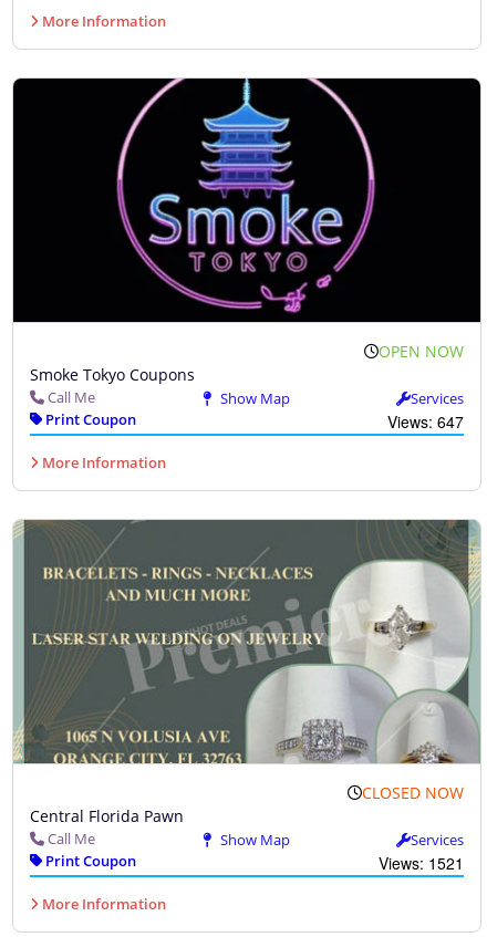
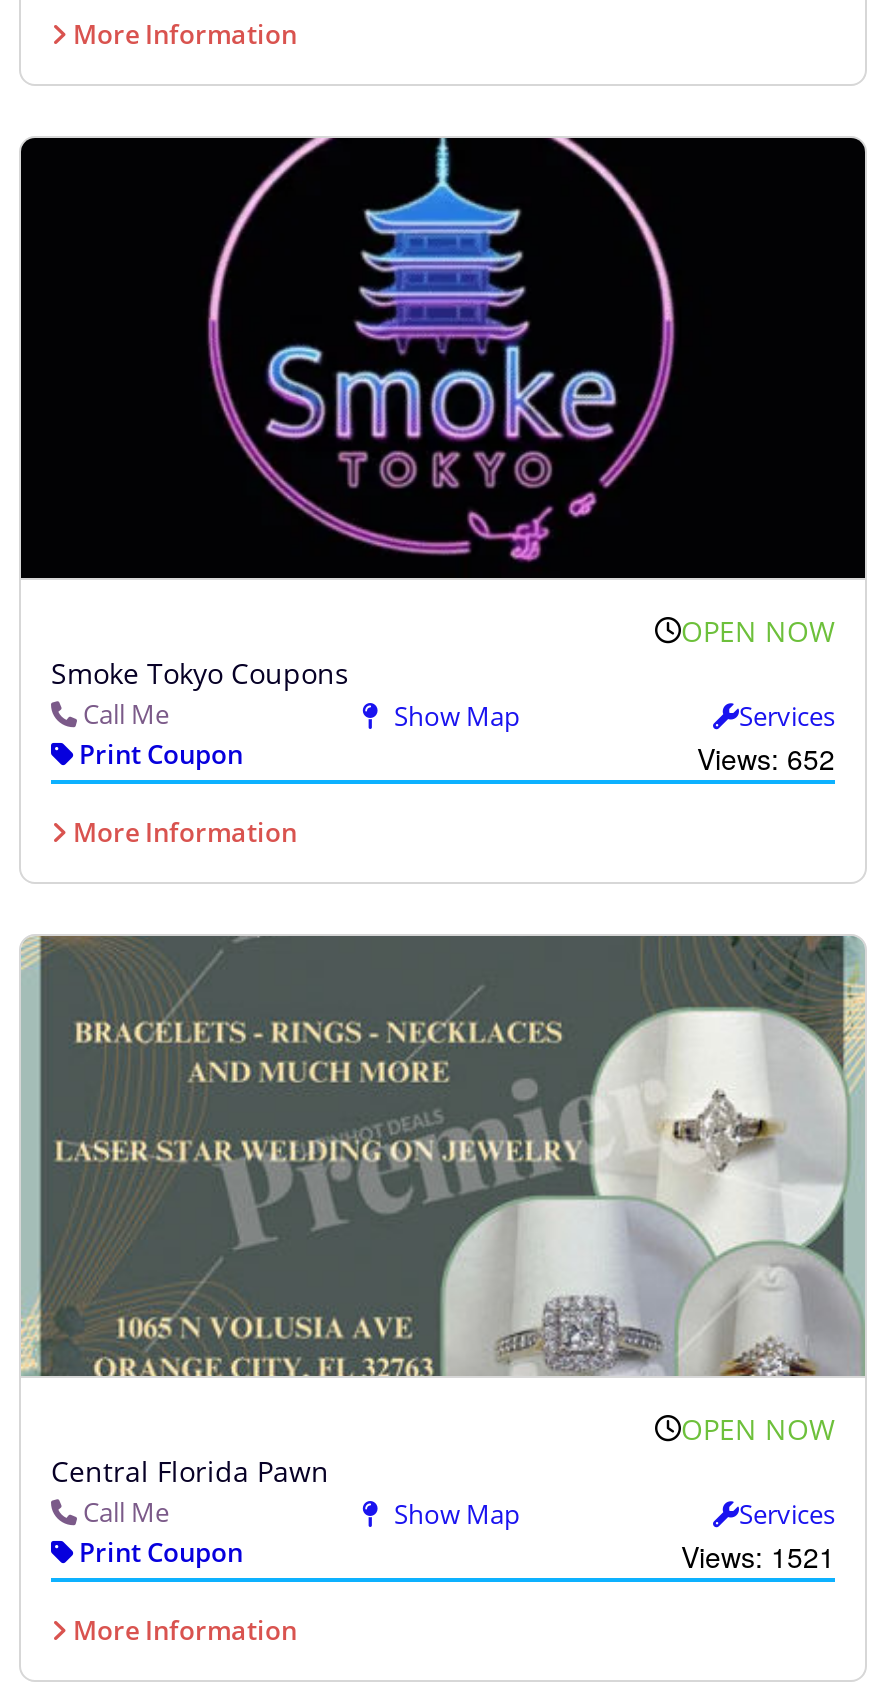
- Views: 647
+ Views: 652

- CLOSED NOW
+ OPEN NOW
